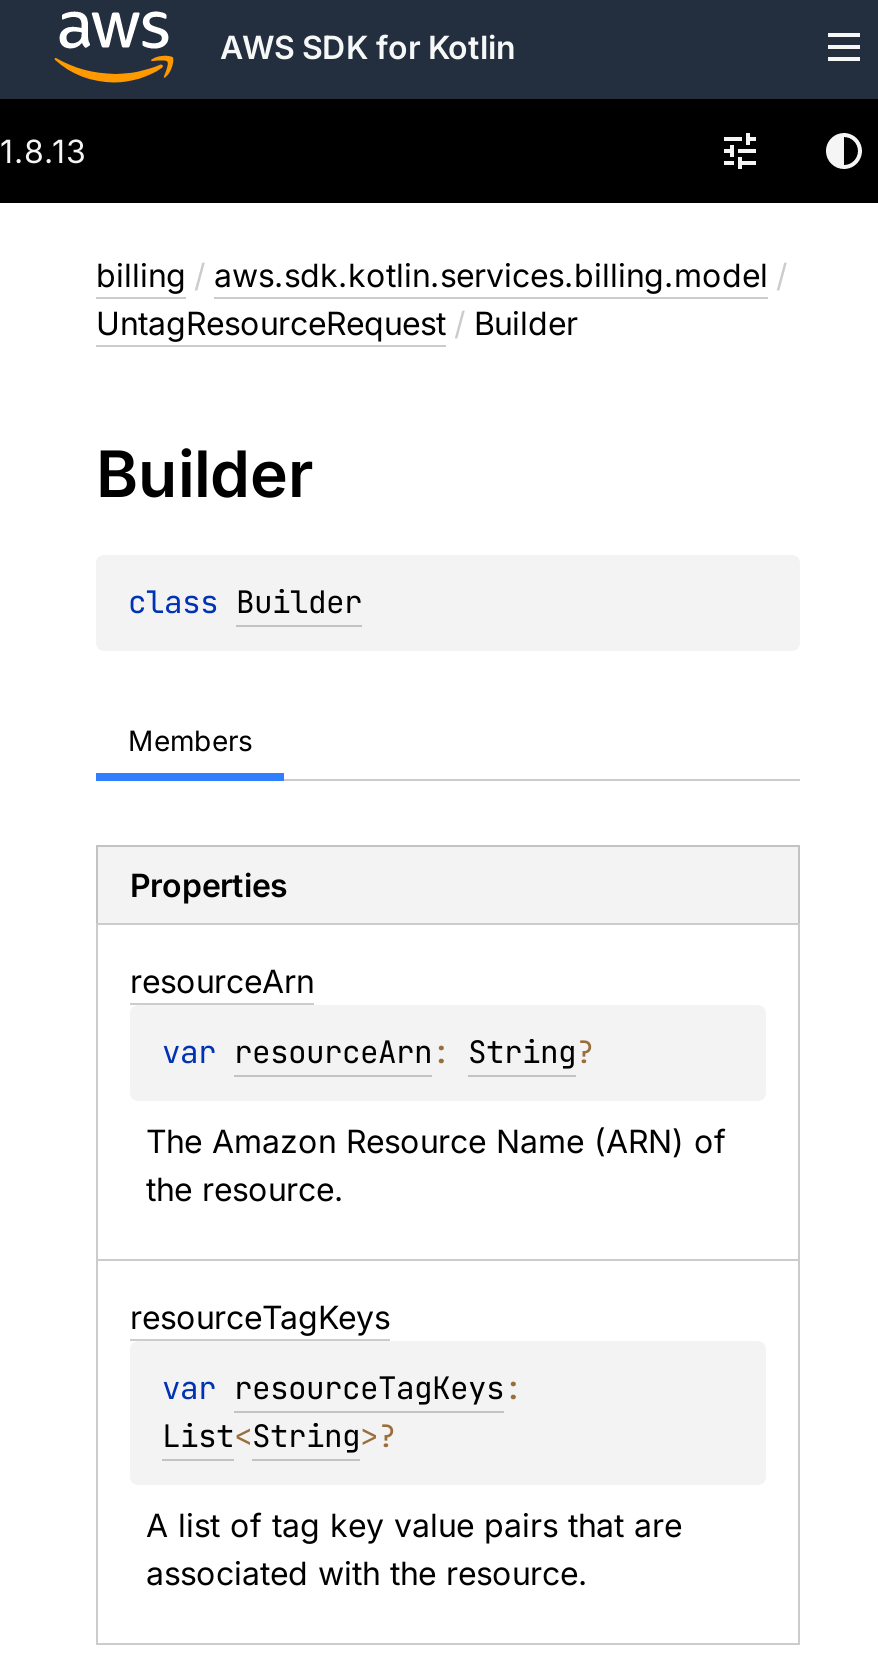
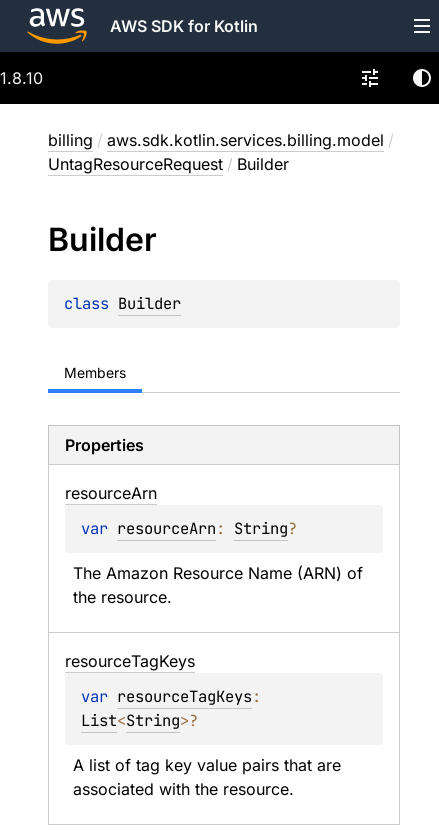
- 1.8.13
+ 1.8.10
